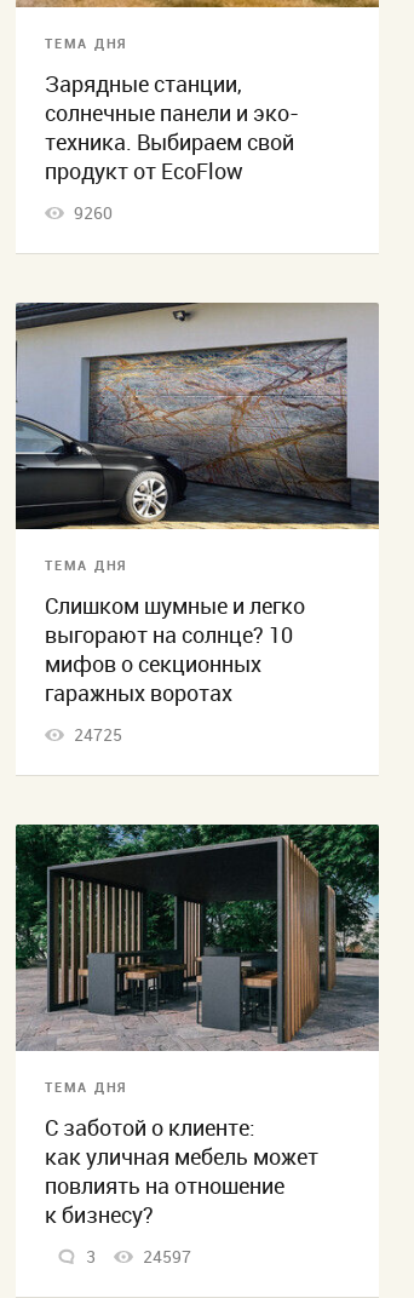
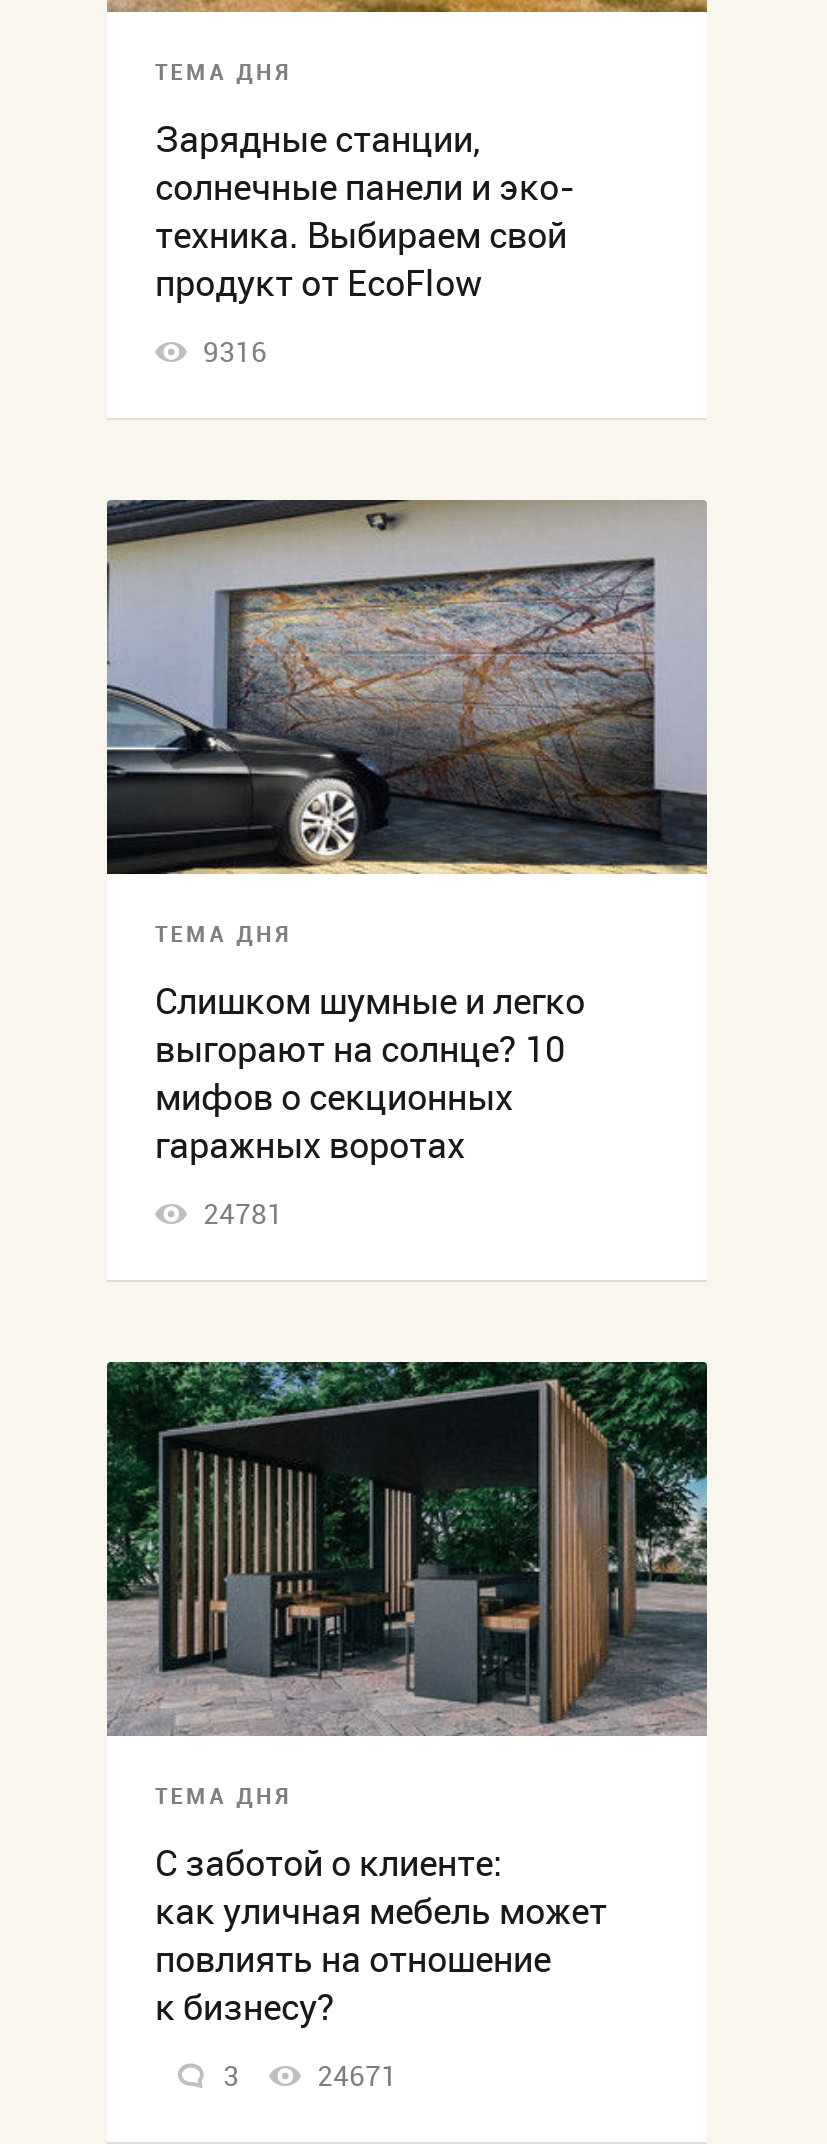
- 9260
+ 9316

- 24725
+ 24781

- 24597
+ 24671
